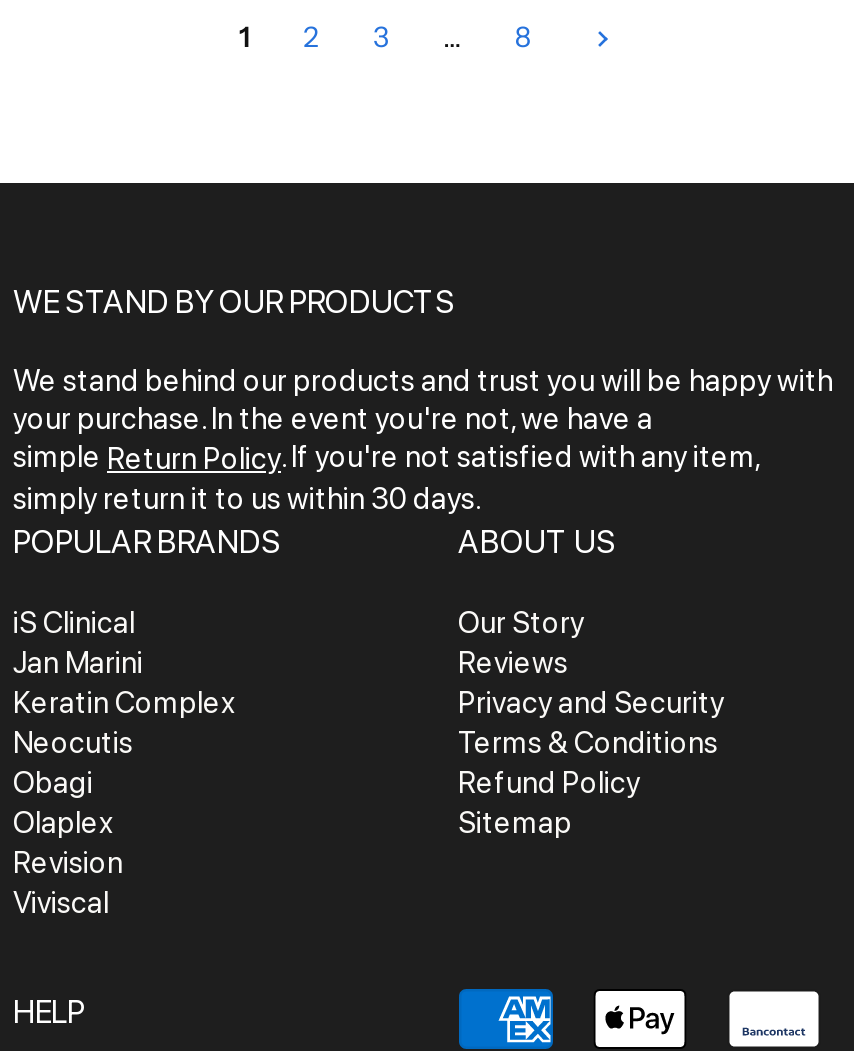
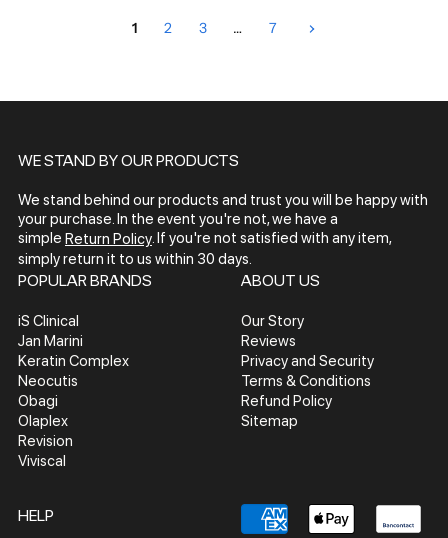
- 8
+ 7
